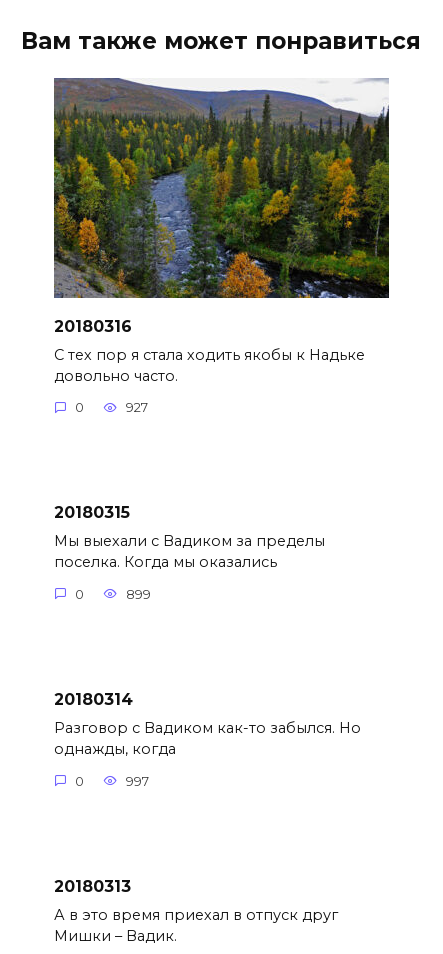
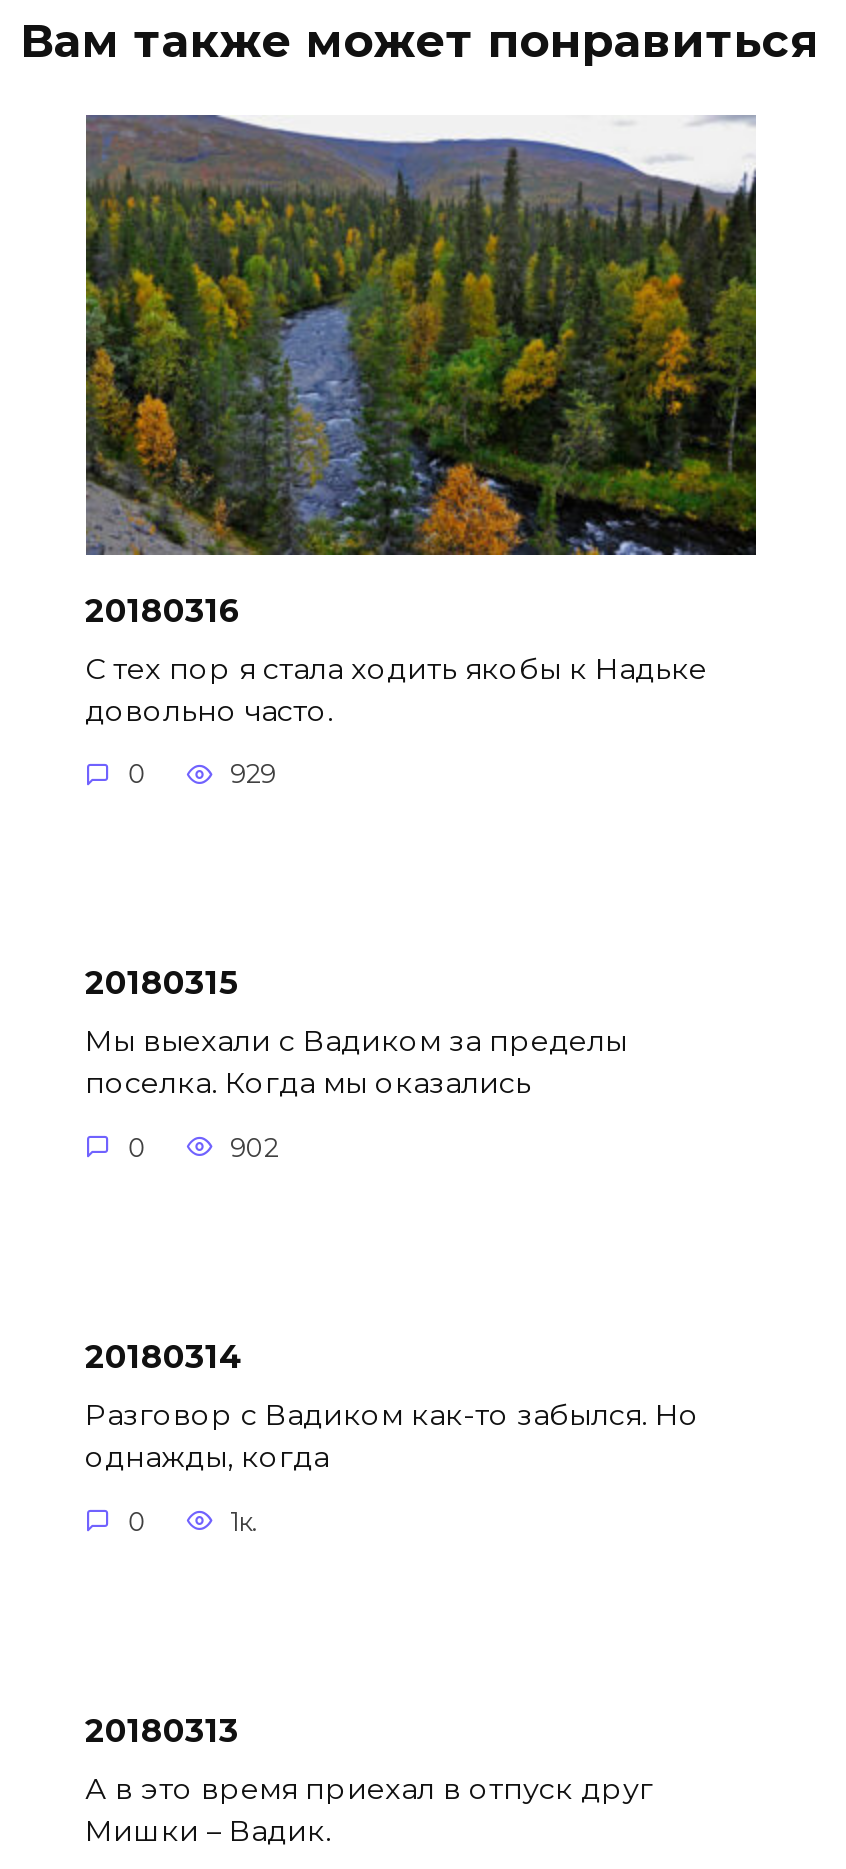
- 927
+ 929

- 899
+ 902

- 997
+ 1к.
